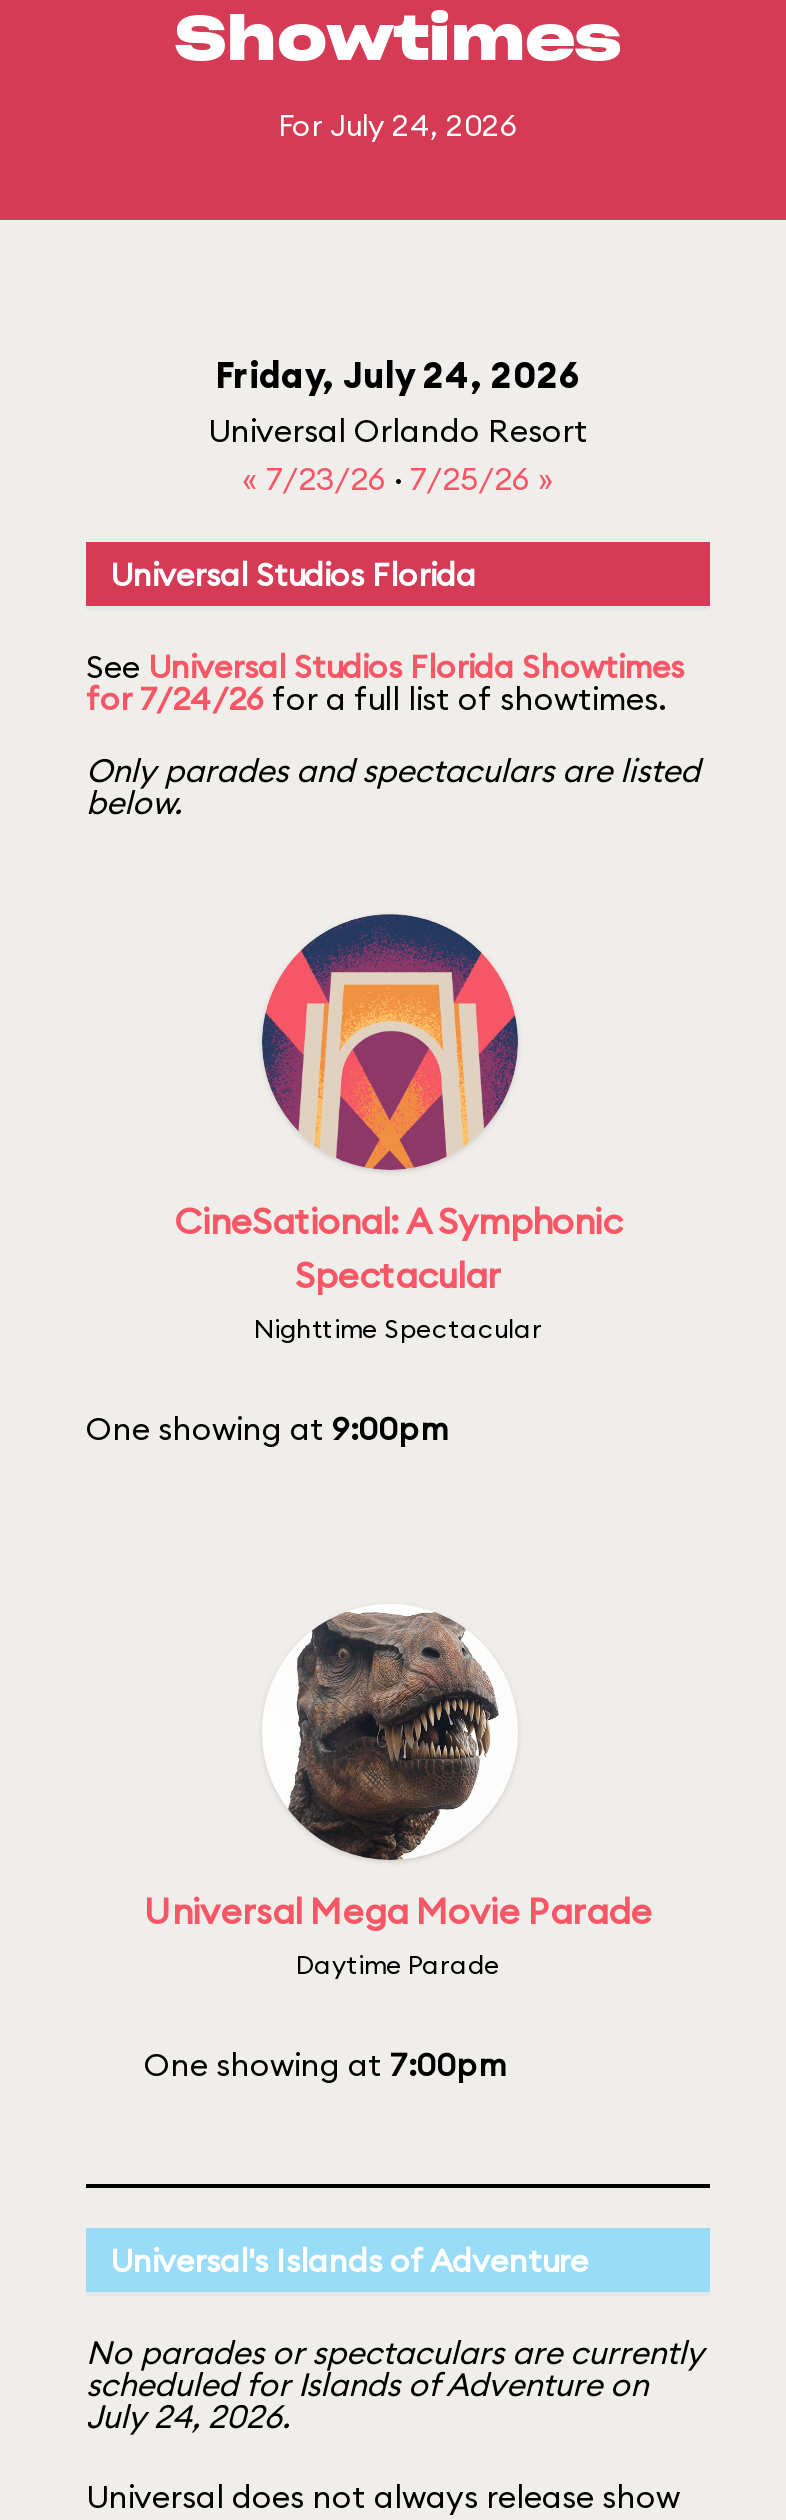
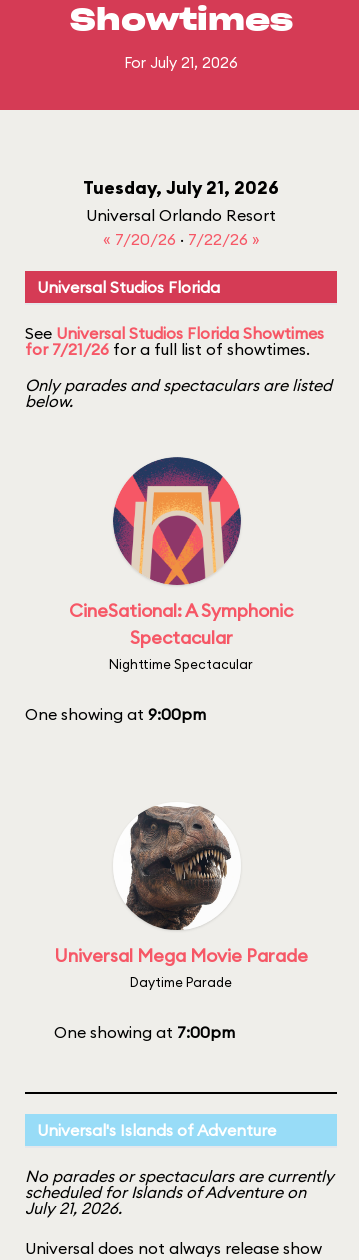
- For July 24, 2026
+ For July 21, 2026

- Friday, July 24, 2026
+ Tuesday, July 21, 2026

- « 7/23/26 · 7/25/26 »
+ « 7/20/26 · 7/22/26 »

- for 7/24/26for a full list of showtimes.
+ for 7/21/26for a full list of showtimes.

- July 24, 2026.
+ July 21, 2026.
